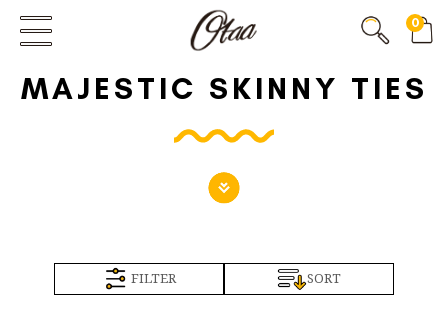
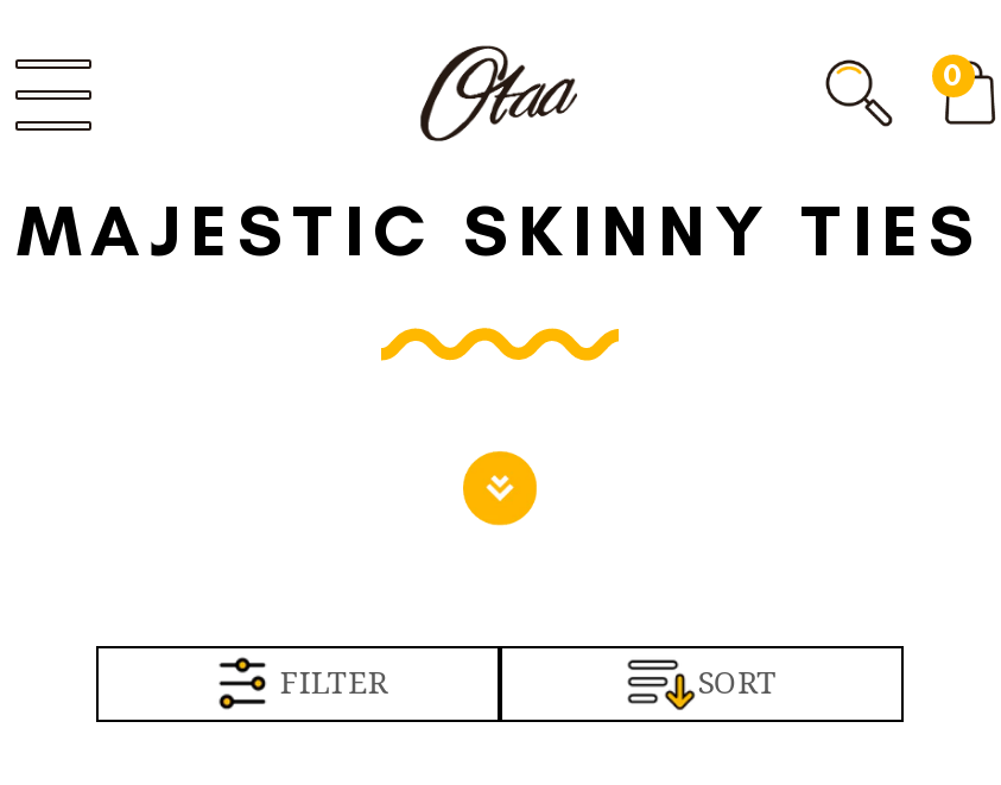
- [image]
+ [image]
